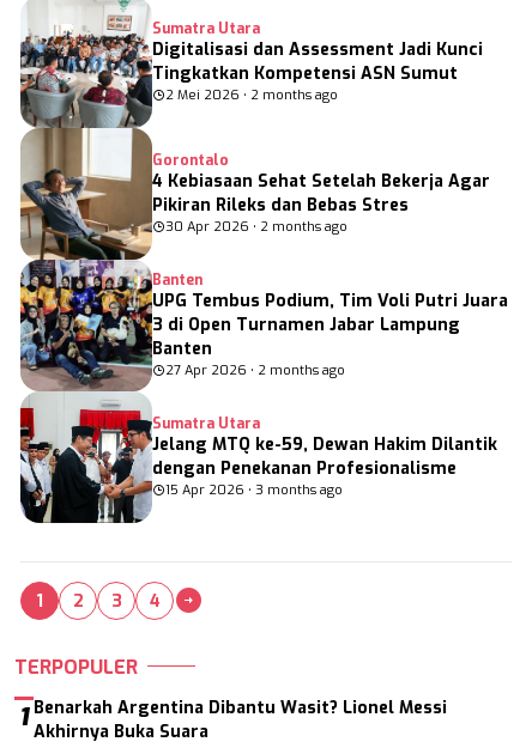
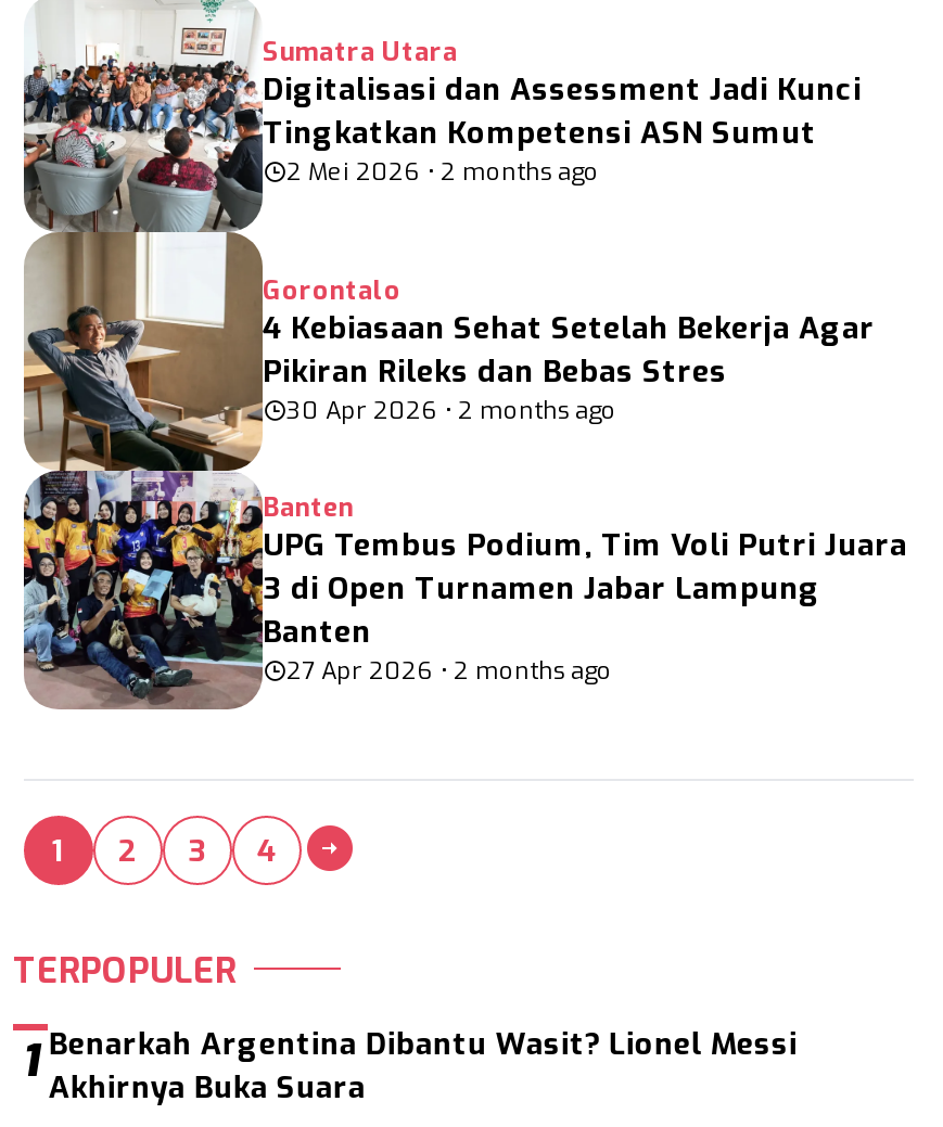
- [image]
- Sumatra Utara
- Jelang MTQ ke-59, Dewan Hakim Dilantik
- dengan Penekanan Profesionalisme
- 15 Apr 2026 • 3 months ago
